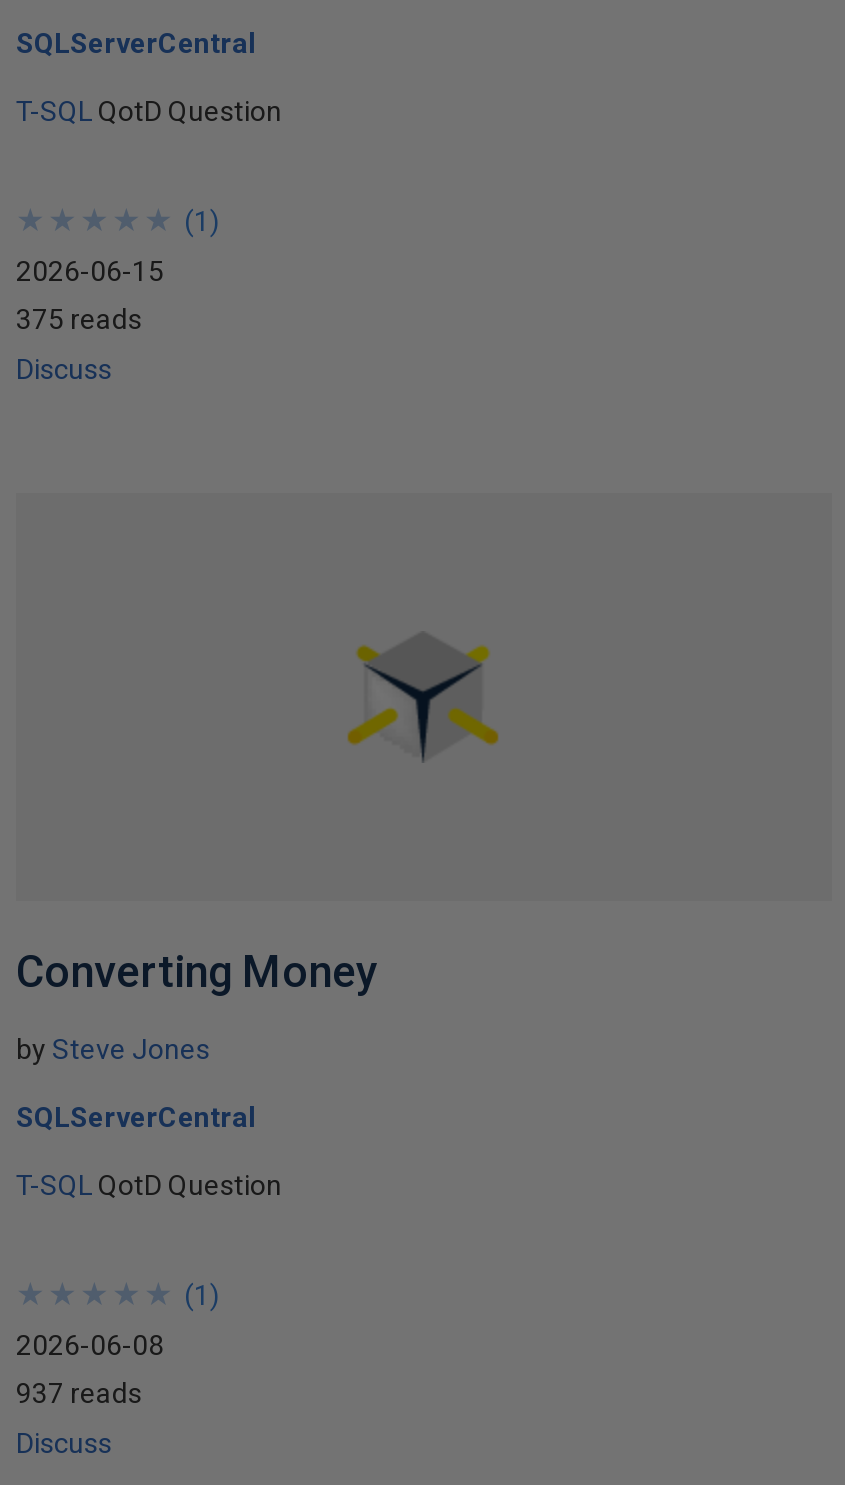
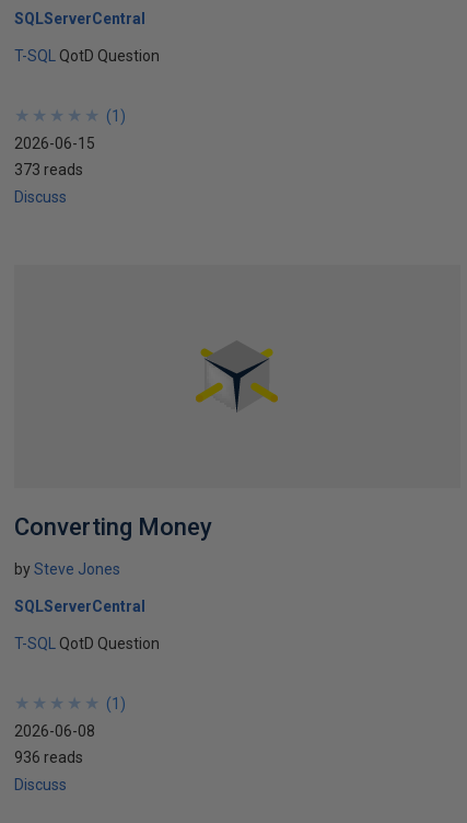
- 375 reads
+ 373 reads

- 937 reads
+ 936 reads
